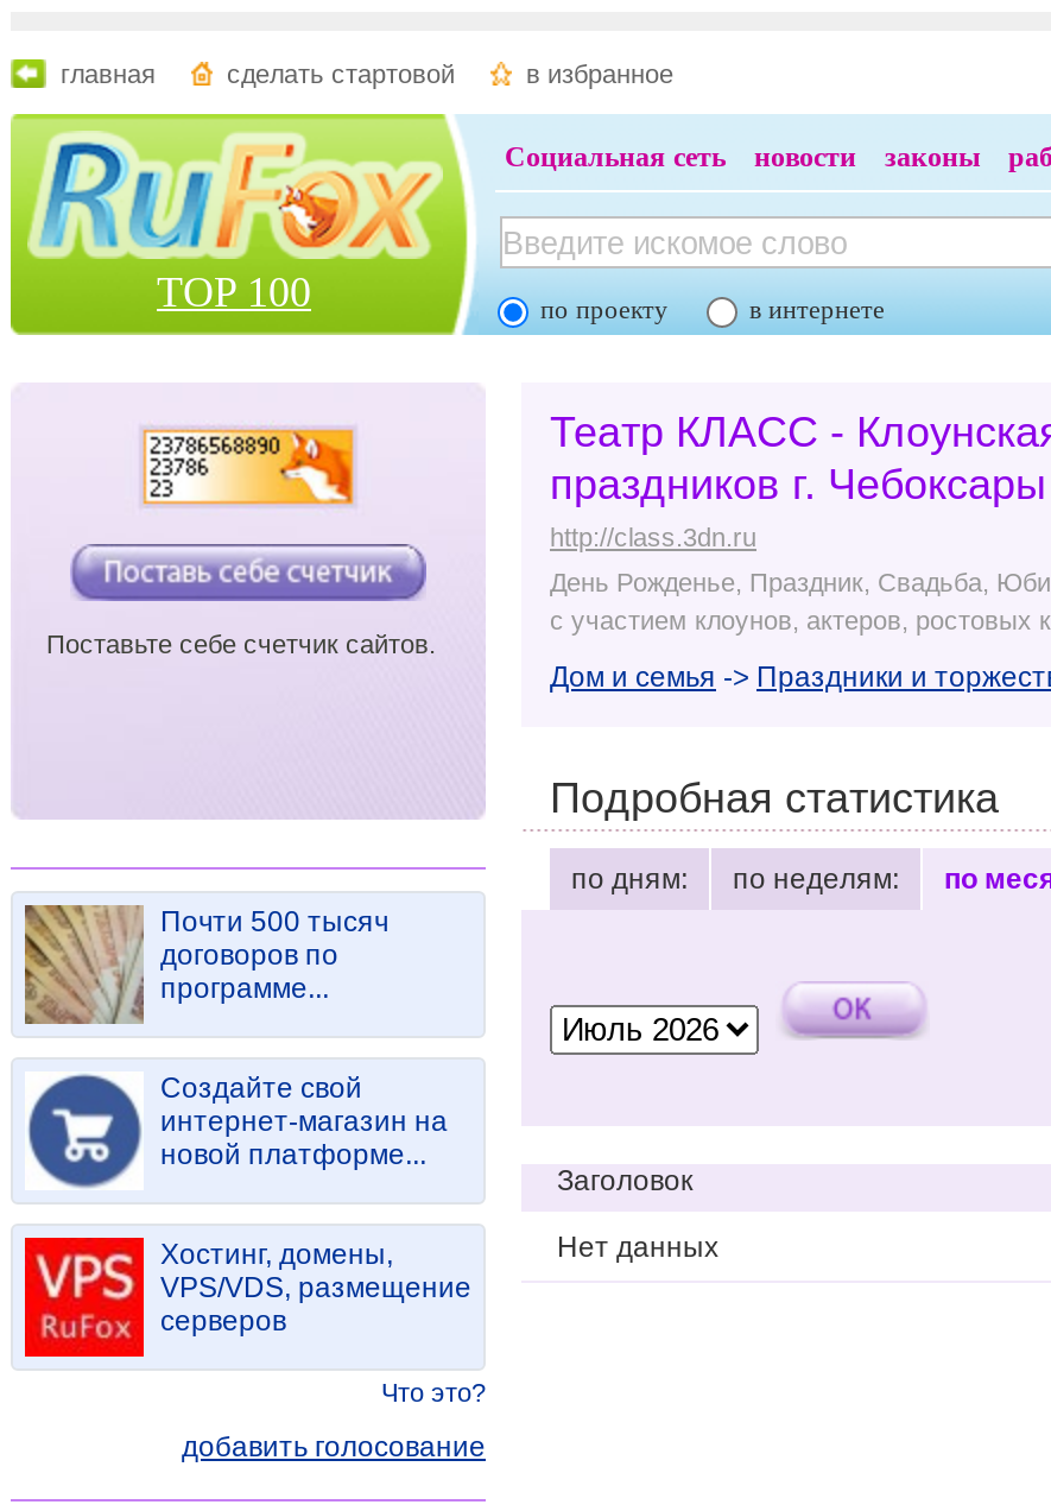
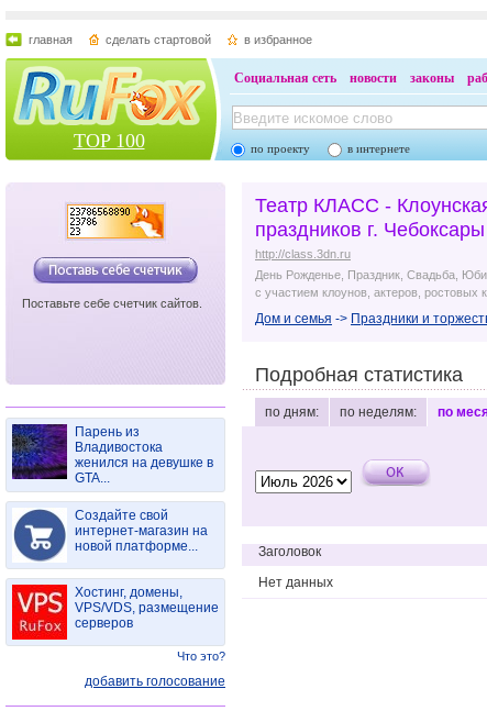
- [image]
- Почти 500 тысяч
- договоров по
- программе...
+ [image]
+ Парень из
+ Владивостока
+ женился на девушке в
+ GTA...
